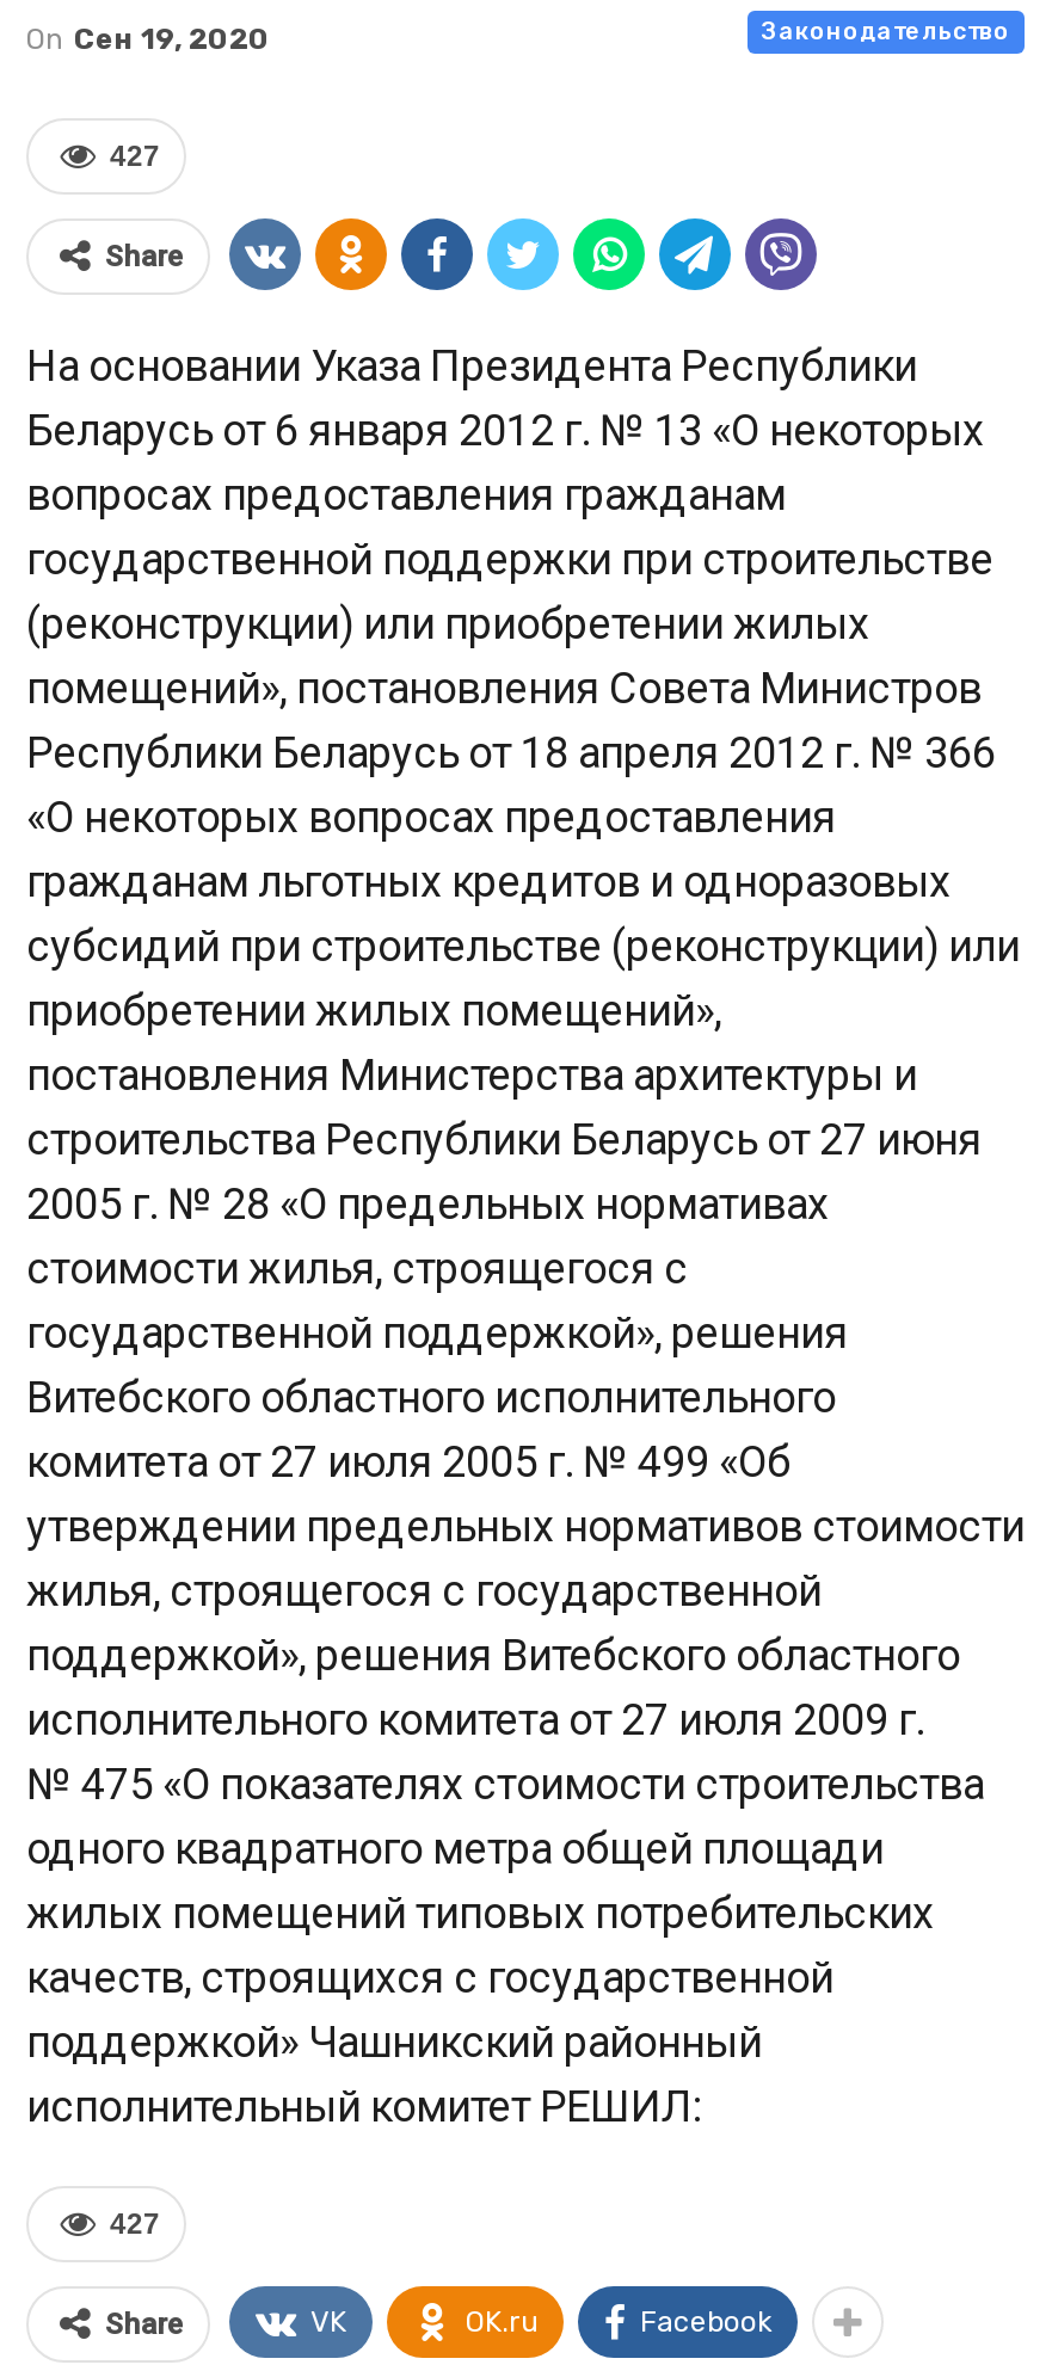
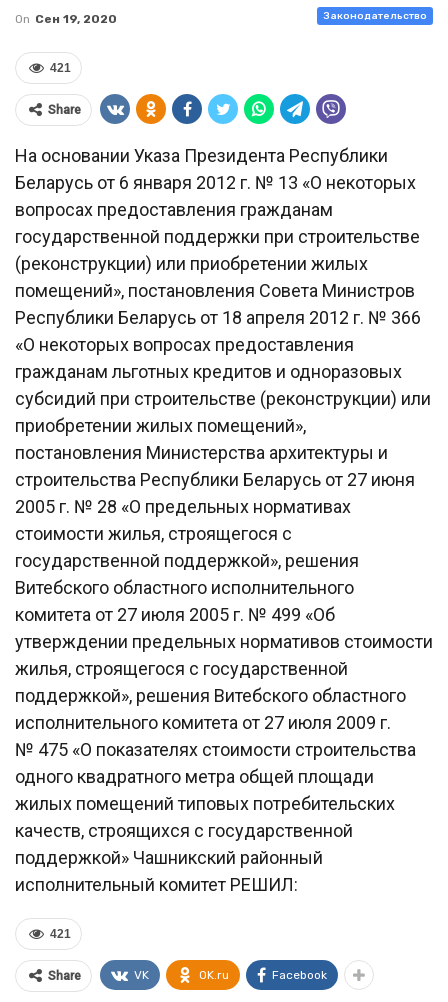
- 427
+ 421

- 427
+ 421
